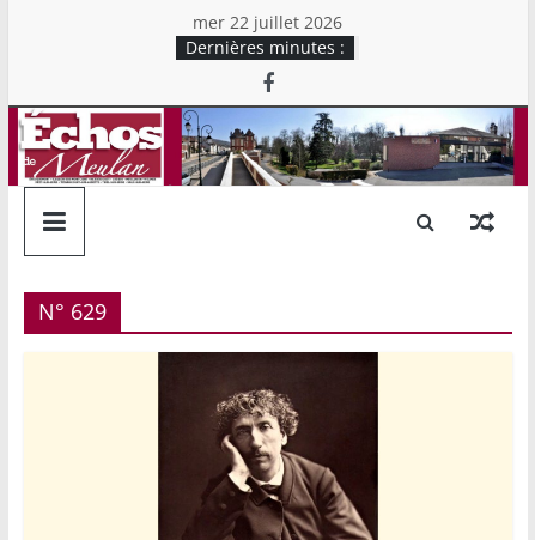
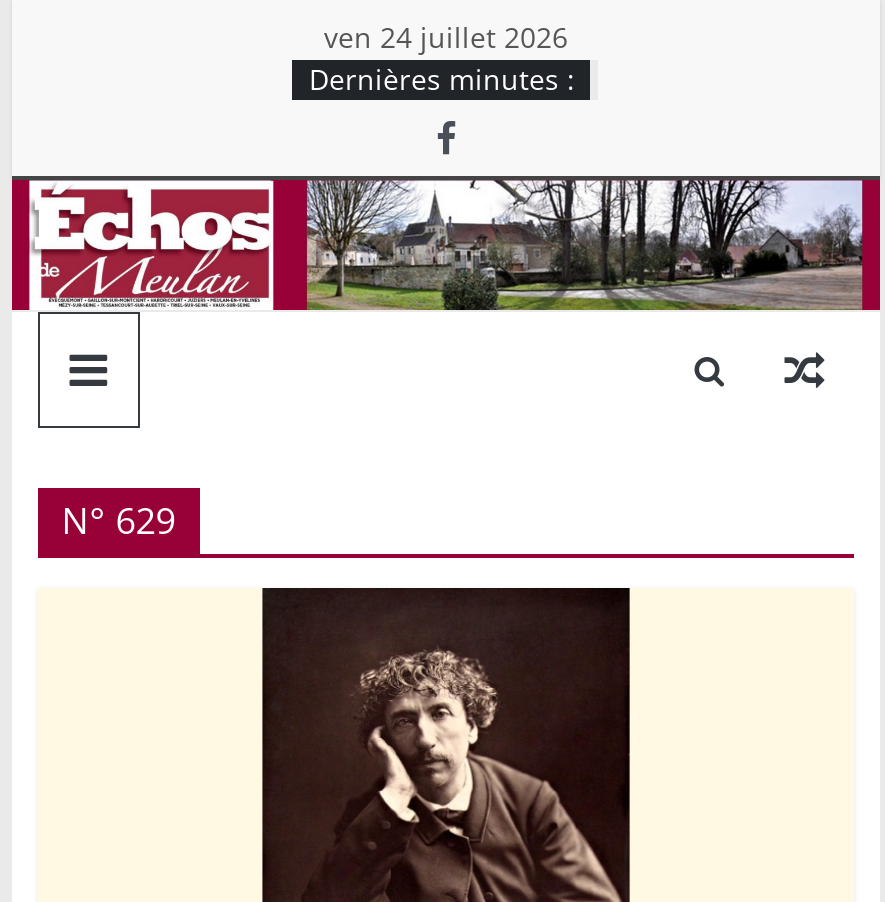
- mer 22 juillet 2026
+ ven 24 juillet 2026

- [image]
+ [image]
